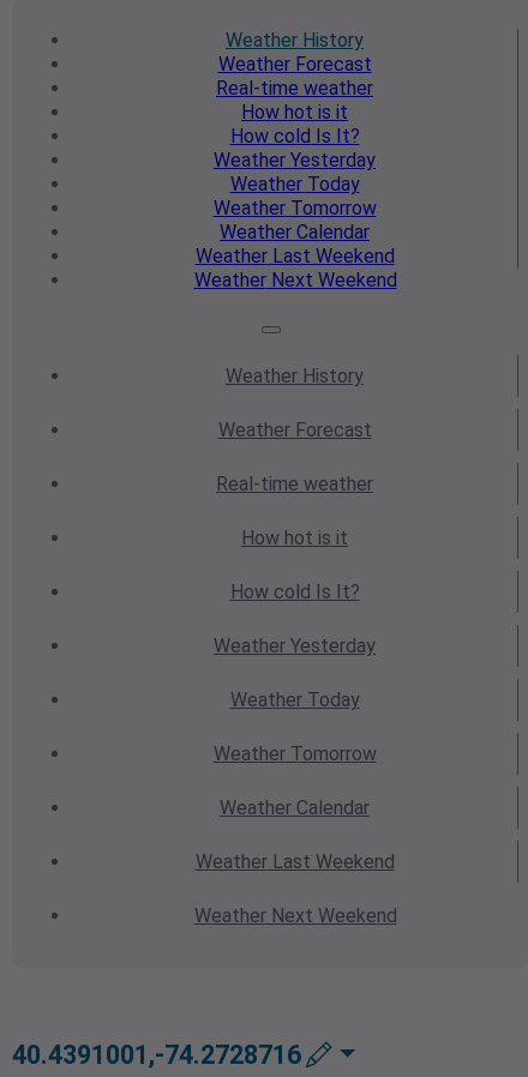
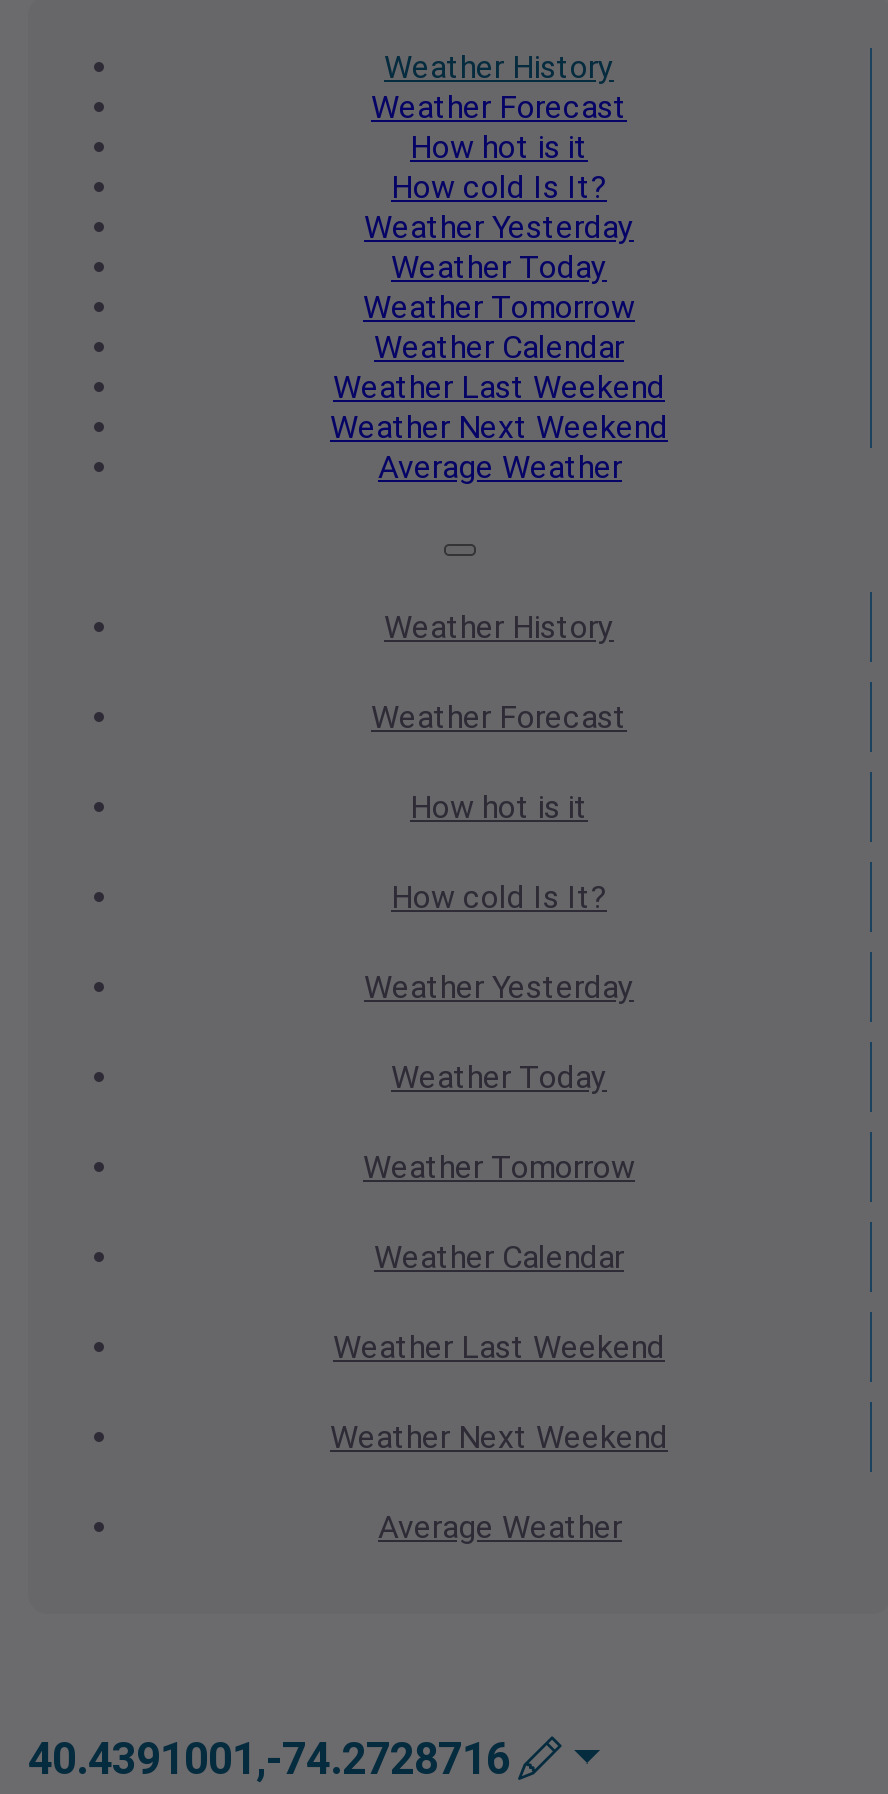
- Real-time weather

moved up: How hot is it | How cold Is It? | Weather Yesterday | Weather Today | Weather Tomorrow | Weather Calendar | Weather Last Weekend | Weather Next Weekend

+ Average Weather

- Real-time weather

moved up: How hot is it | How cold Is It? | Weather Yesterday | Weather Today | Weather Tomorrow | Weather Calendar | Weather Last Weekend | Weather Next Weekend

+ Average Weather
